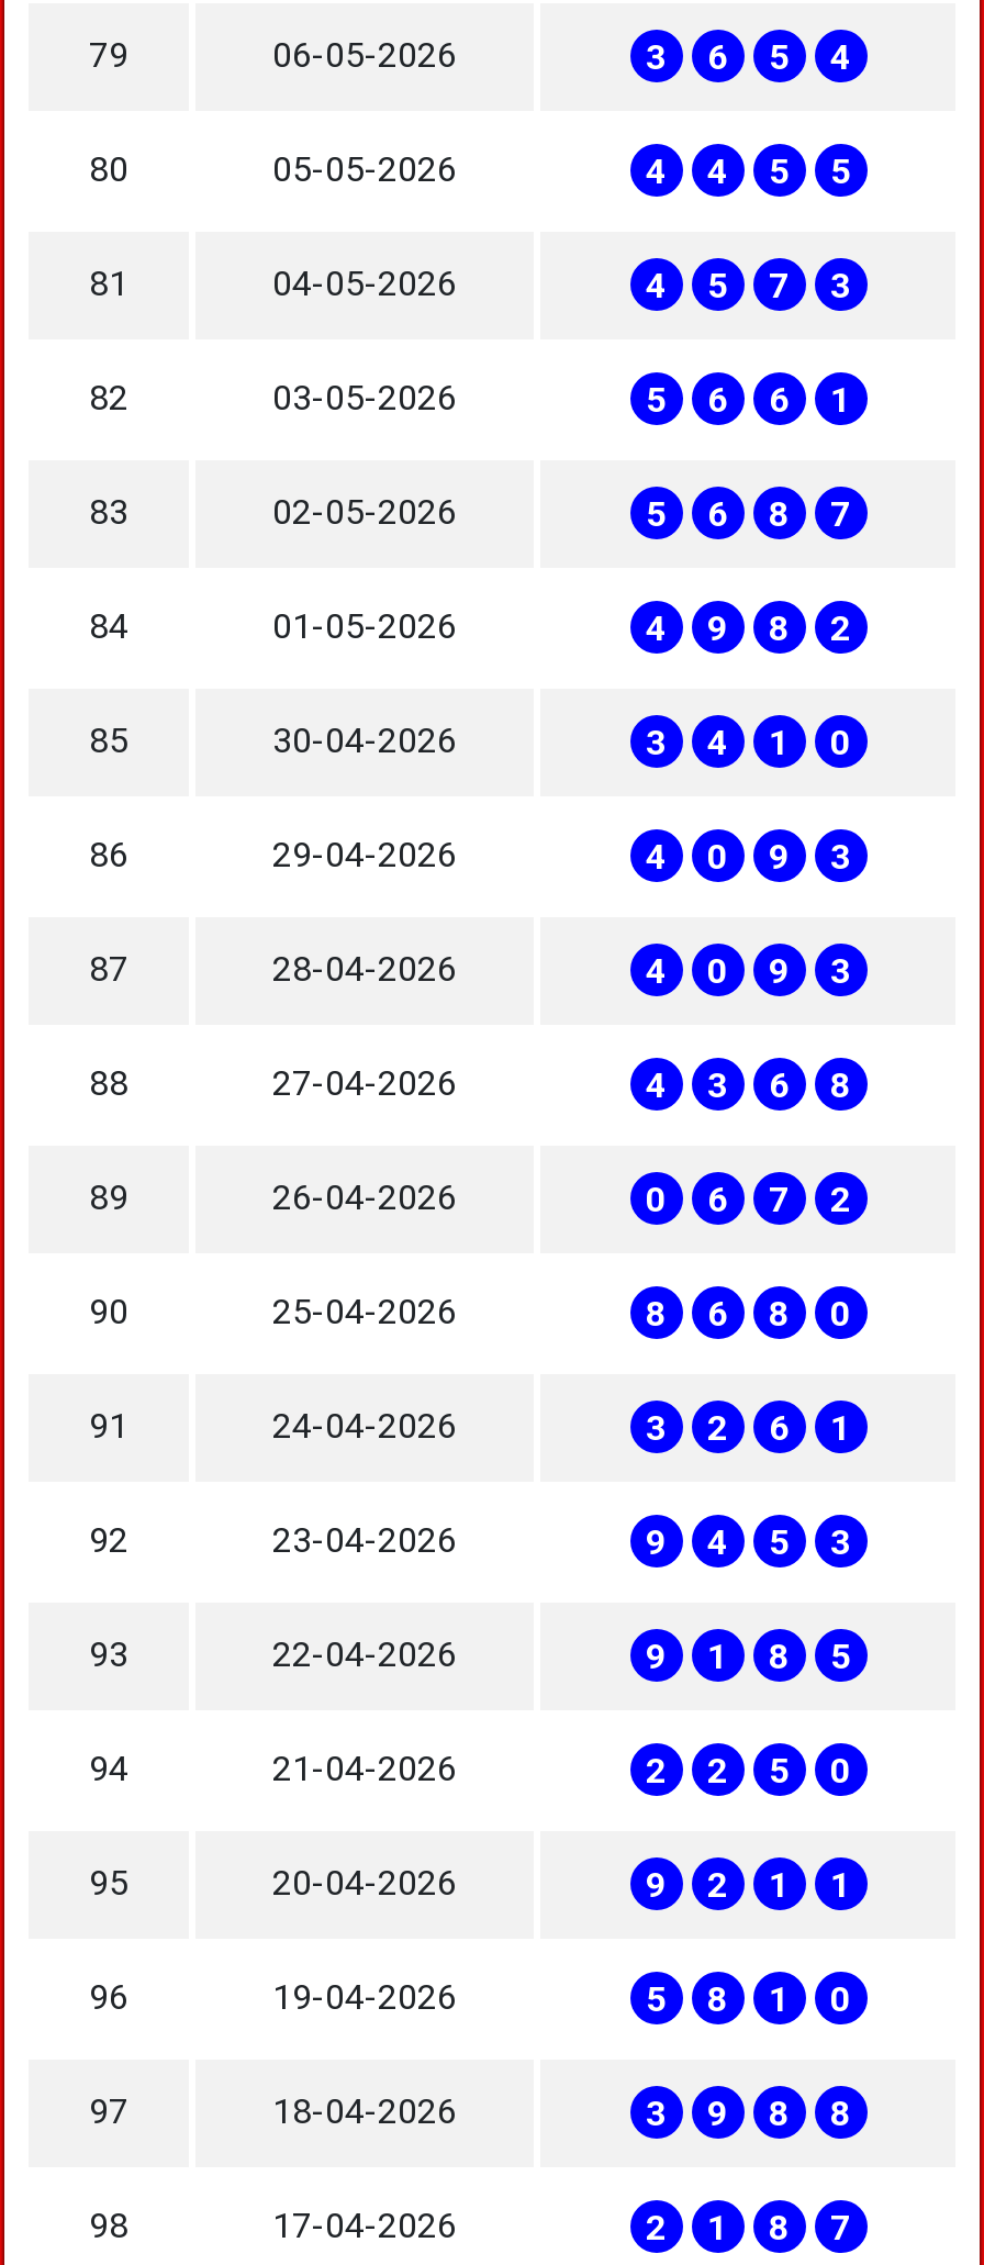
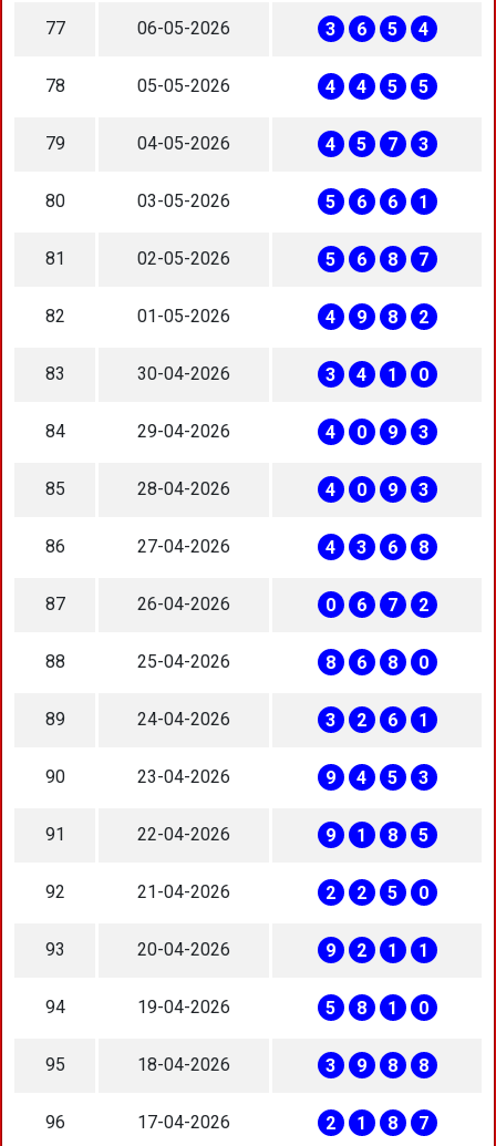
- 79
+ 77

- 80
+ 78

- 81
+ 79

- 82
+ 80

- 83
+ 81

- 84
+ 82

- 85
+ 83

- 86
+ 84

- 87
+ 85

- 88
+ 86

- 89
+ 87

- 90
+ 88

- 91
+ 89

- 92
+ 90

- 93
+ 91

- 94
+ 92

- 95
+ 93

- 96
+ 94

- 97
+ 95

- 98
+ 96
